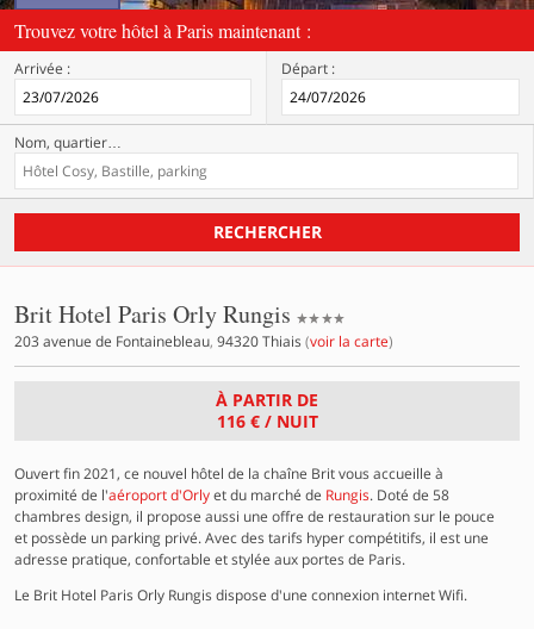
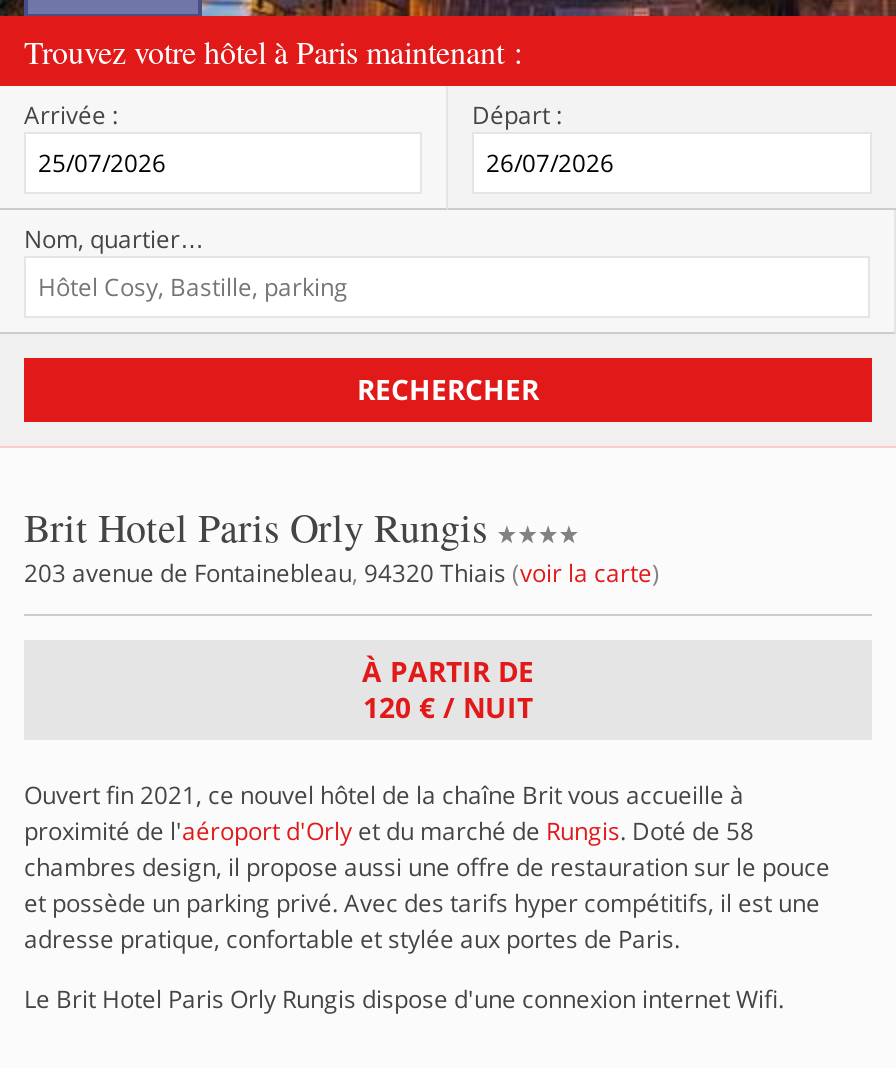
- 116 €/ NUIT
+ 120 €/ NUIT
